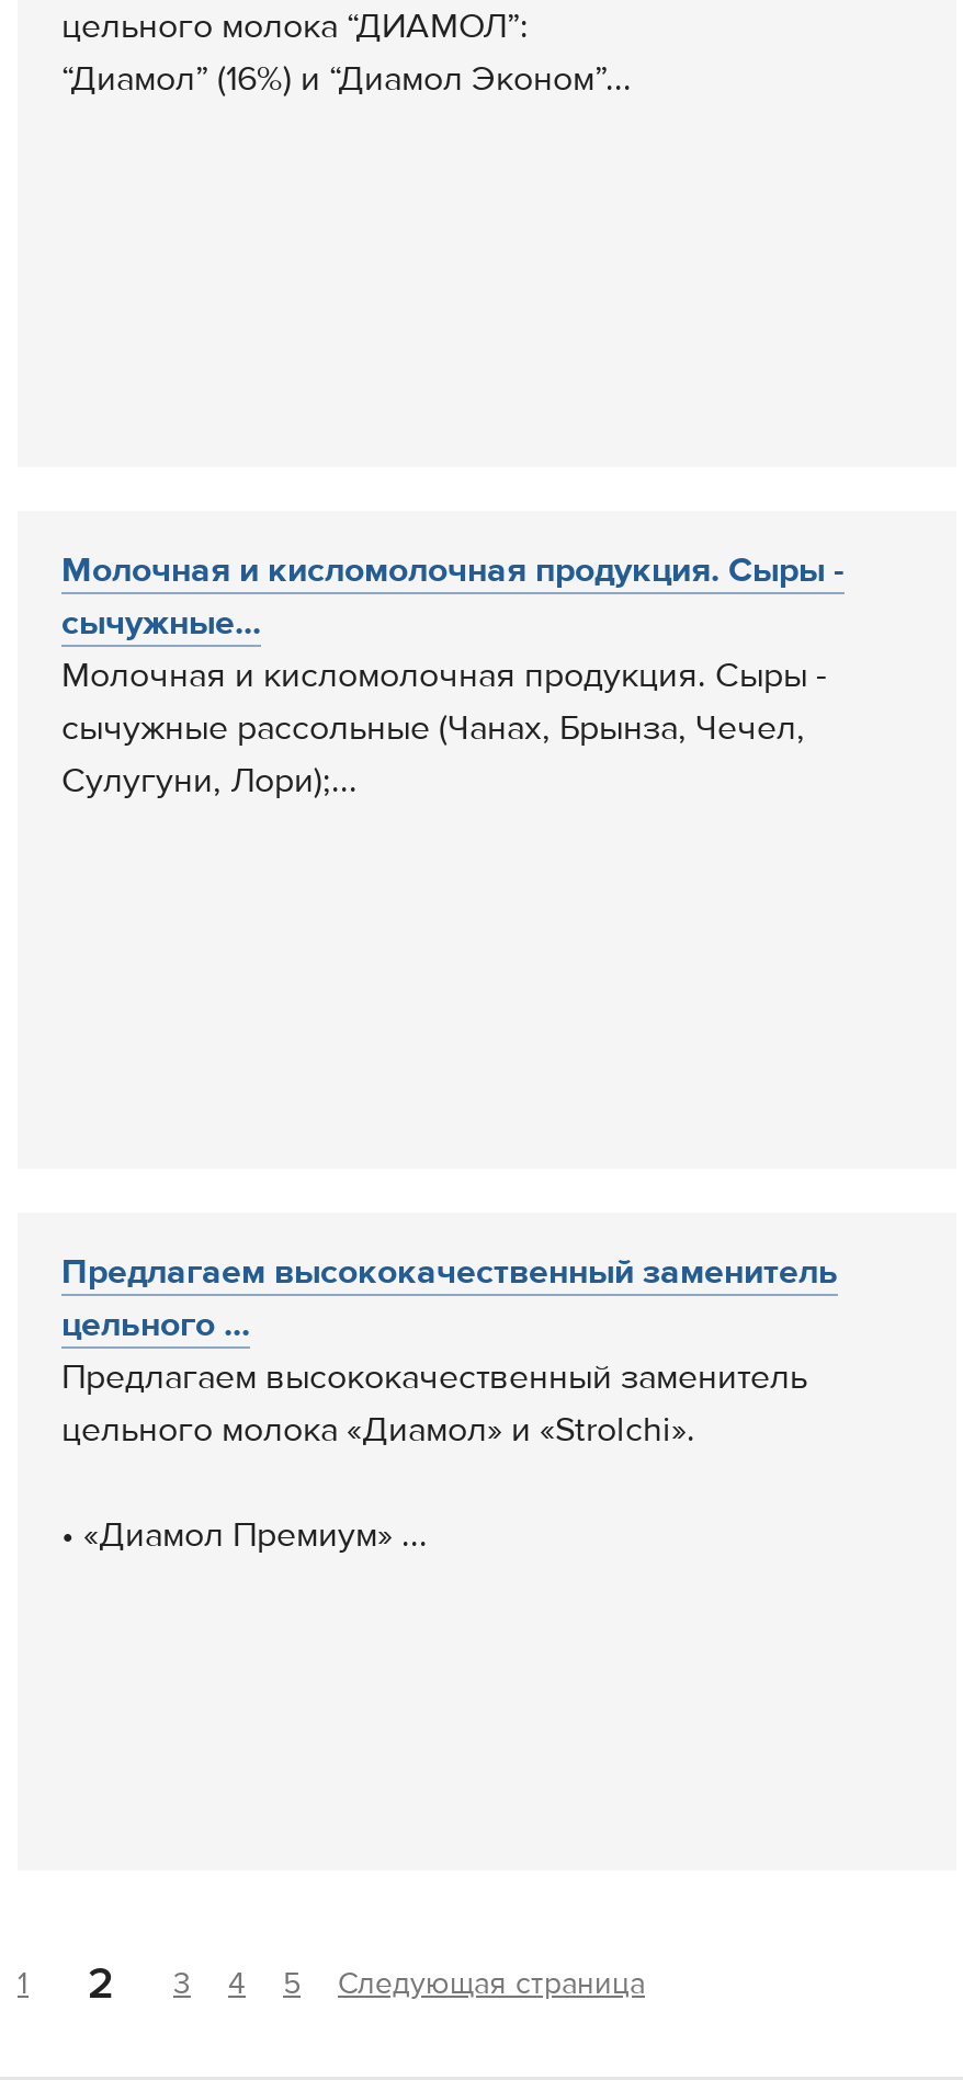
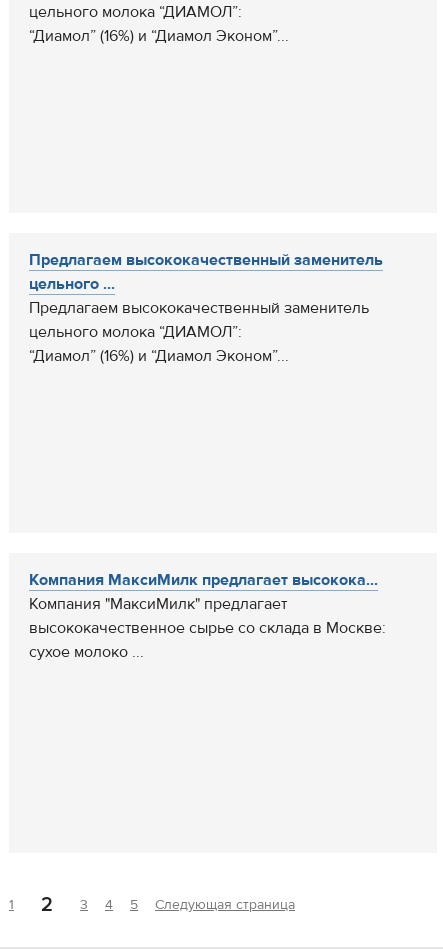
- Молочная и кисломолочная продукция. Сыры -
- сычужные...
- Молочная и кисломолочная продукция. Сыры -
- сычужные рассольные (Чанах, Брынза, Чечел,
- Сулугуни, Лори);...

moved up: Предлагаем высококачественный заменитель | цельного ... | Предлагаем высококачественный заменитель

- цельного молока «Диамол» и «Strolchi».
+ цельного молока “ДИАМОЛ”:
+ “Диамол” (16%) и “Диамол Эконом”...

- • «Диамол Премиум» ...
+ Компания МаксиМилк предлагает высокока...
+ Компания "МаксиМилк" предлагает
+ высококачественное сырье со склада в Москве:
+ сухое молоко ...
